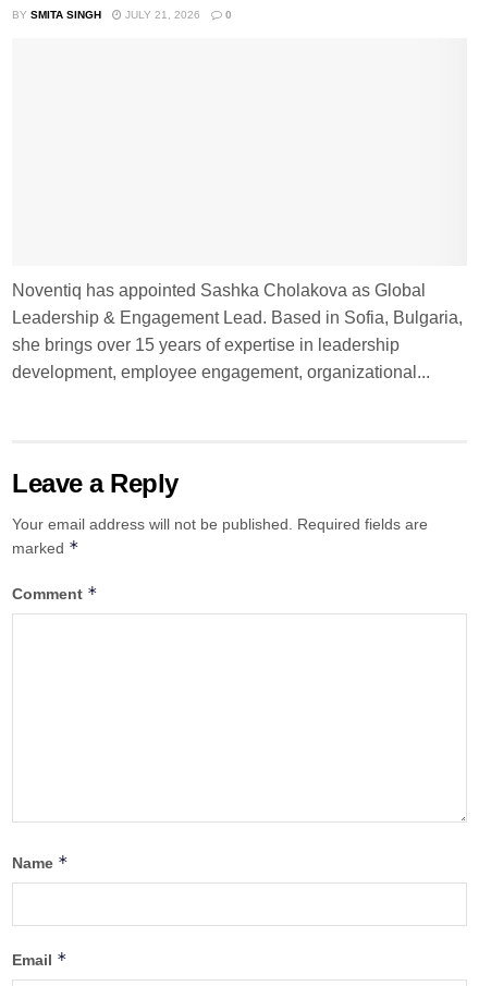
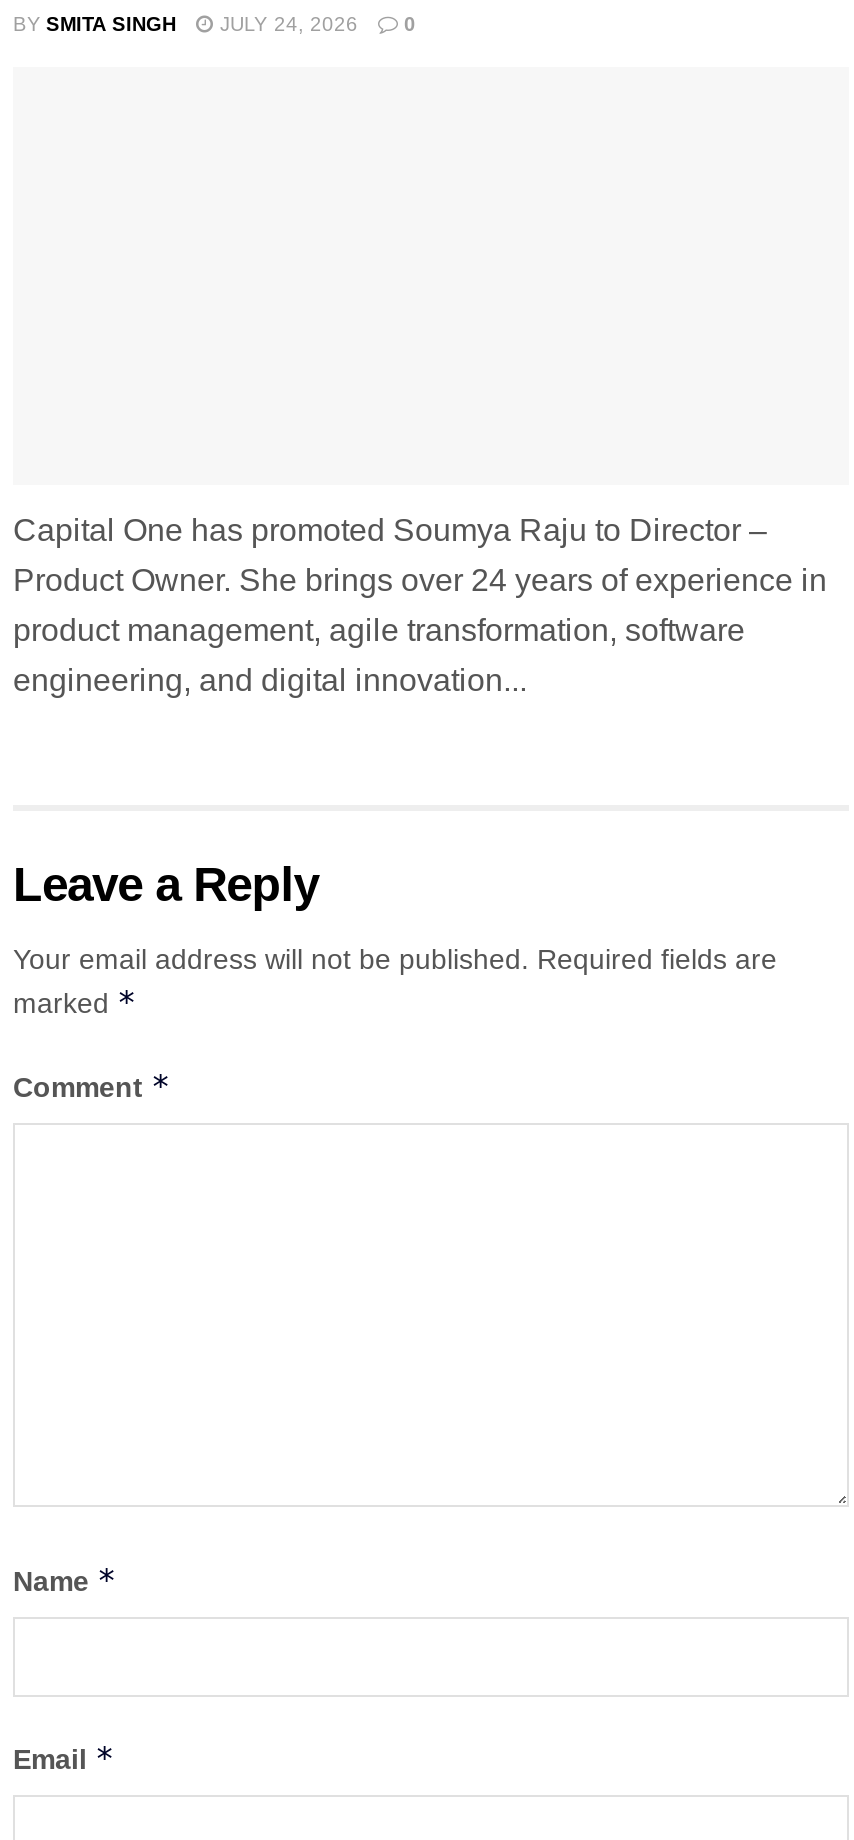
- JULY 21, 2026
+ JULY 24, 2026

- Noventiq has appointed Sashka Cholakova as Global
+ Capital One has promoted Soumya Raju to Director –

- Leadership & Engagement Lead. Based in Sofia, Bulgaria,
+ Product Owner. She brings over 24 years of experience in

- she brings over 15 years of expertise in leadership
+ product management, agile transformation, software

- development, employee engagement, organizational...
+ engineering, and digital innovation...
